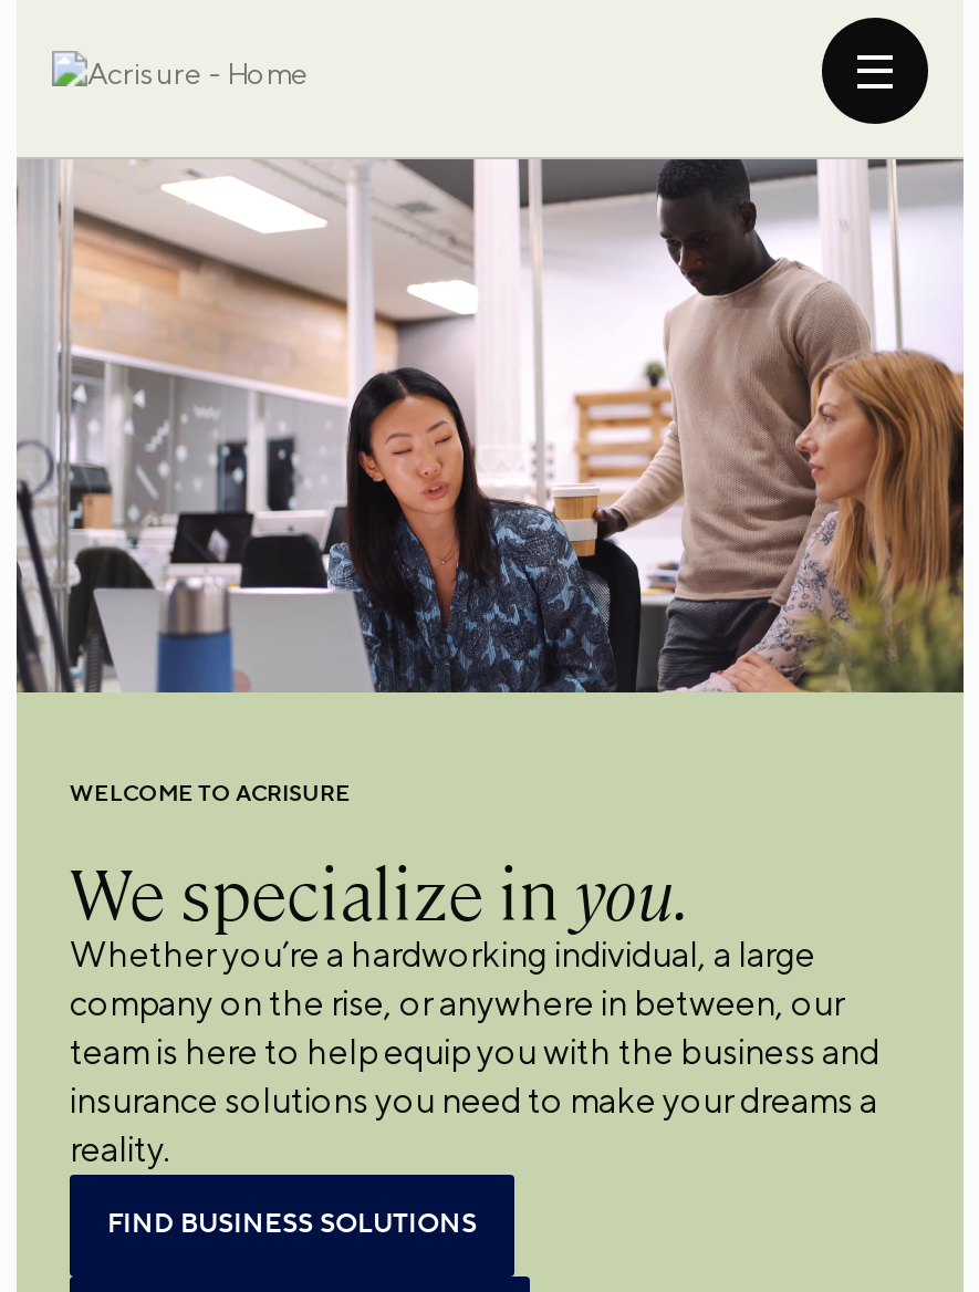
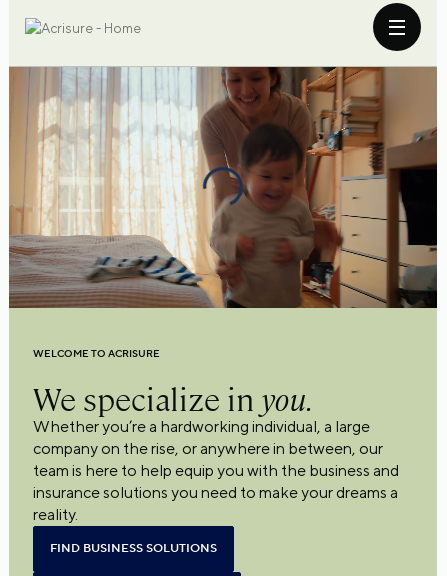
- [image]
+ [image]
